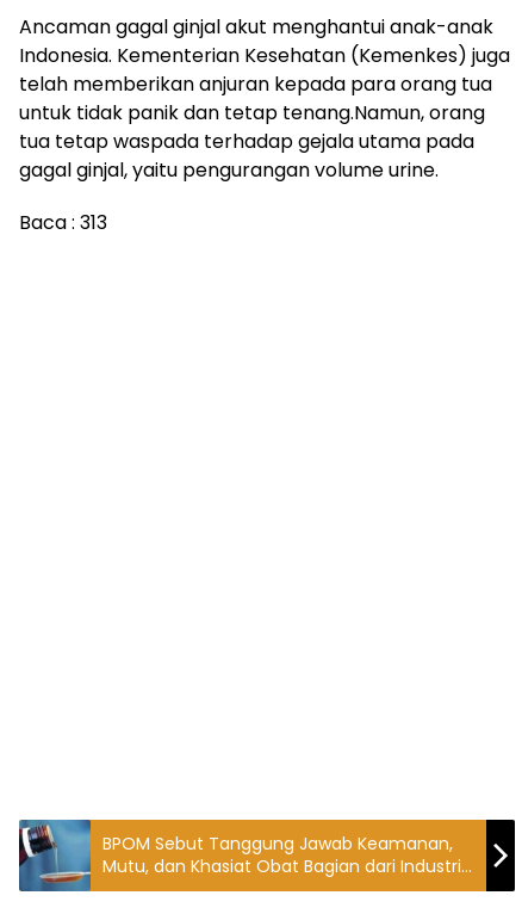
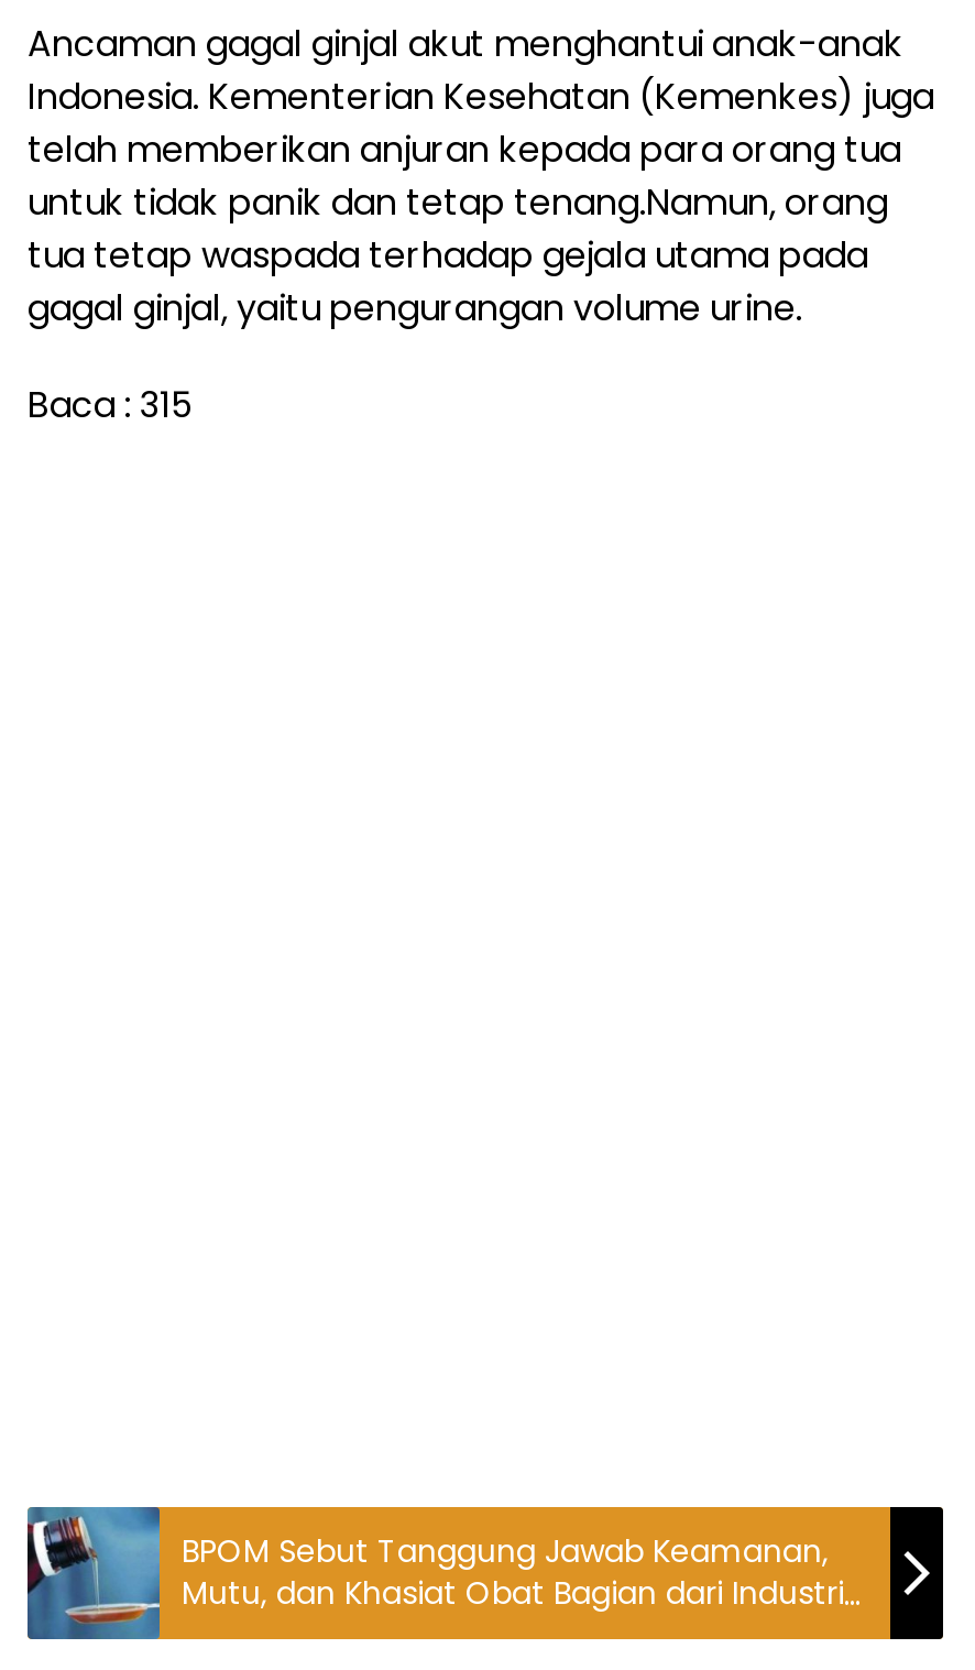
- Baca : 313
+ Baca : 315
